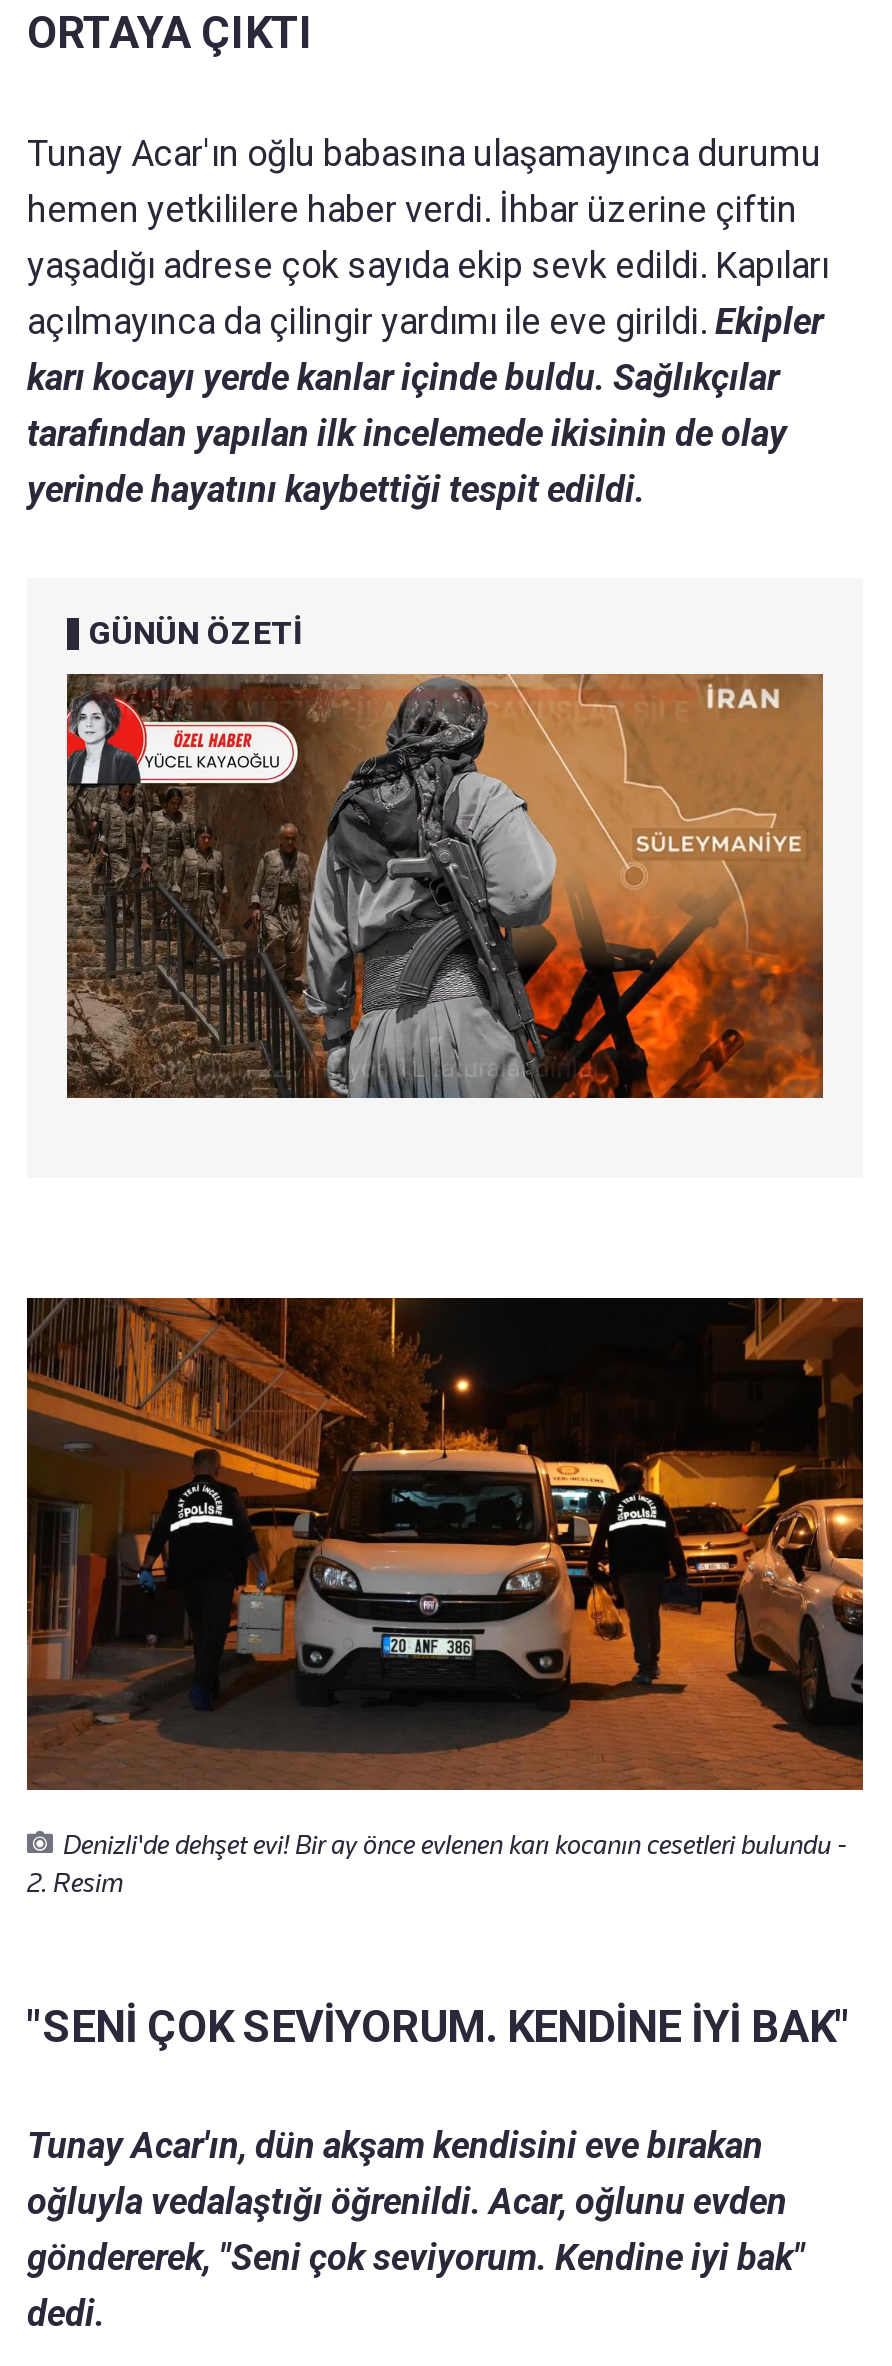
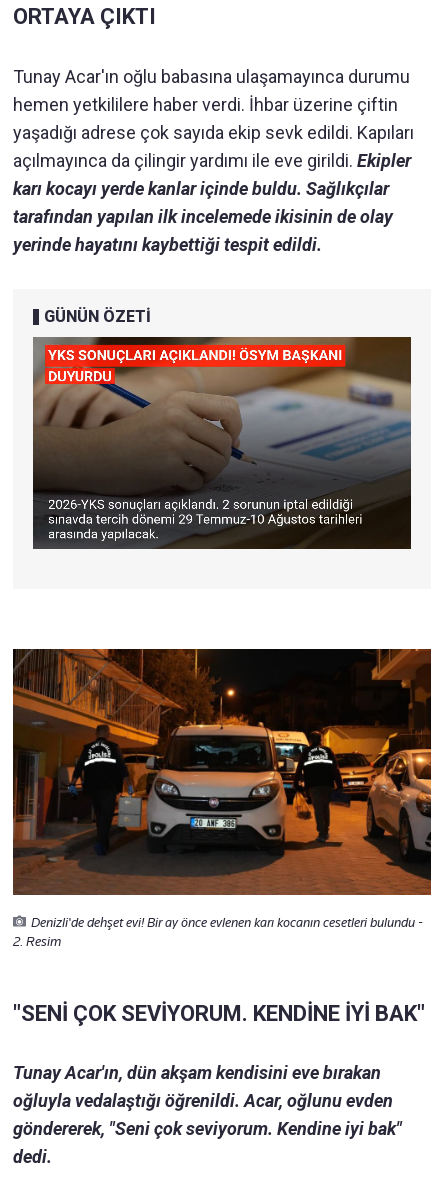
- [image]
+ [image]
